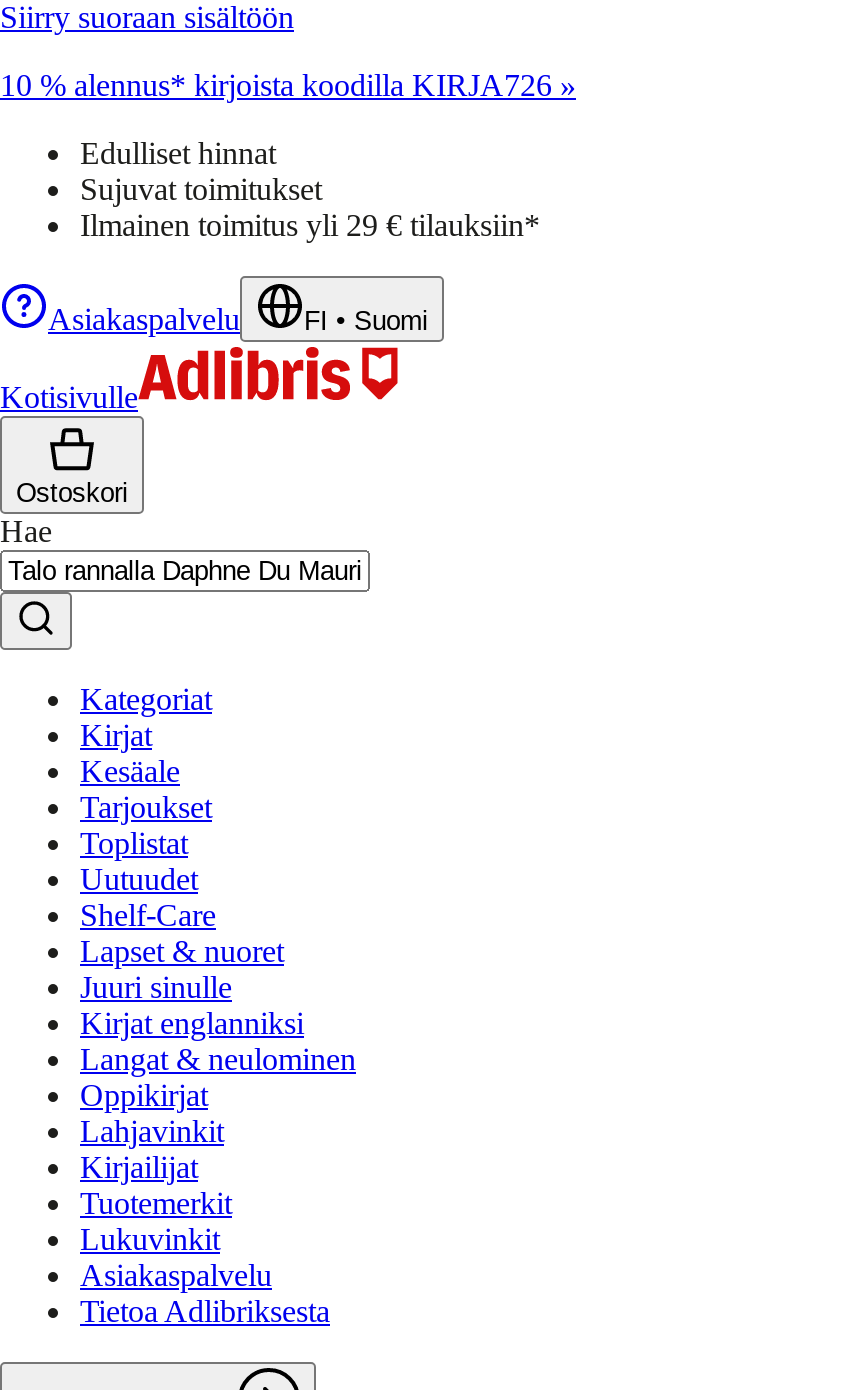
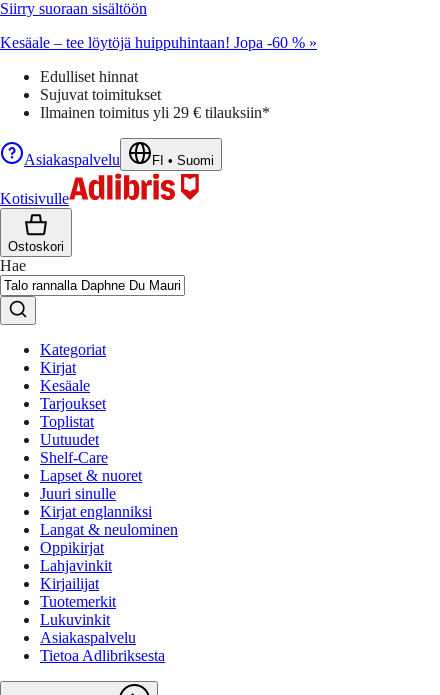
- 10 % alennus* kirjoista koodilla KIRJA726 »
+ Kesäale – tee löytöjä huippuhintaan! Jopa -60 % »
